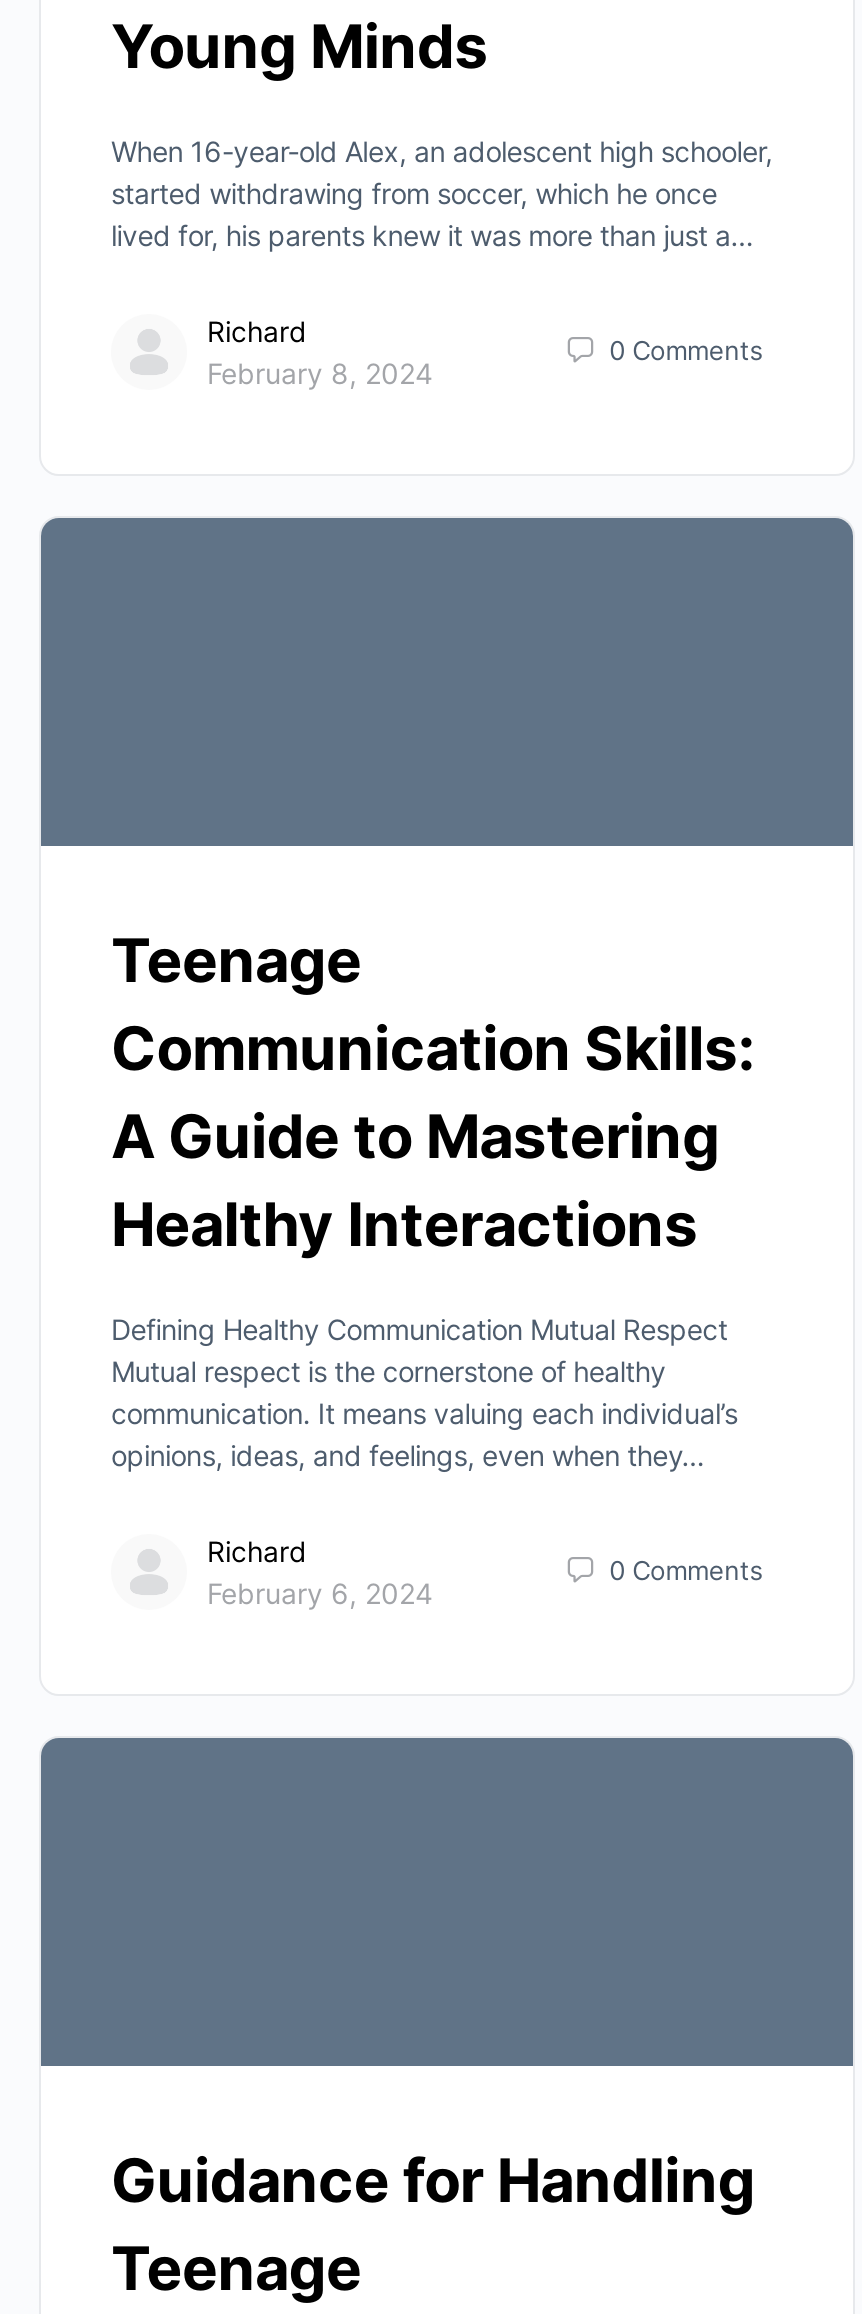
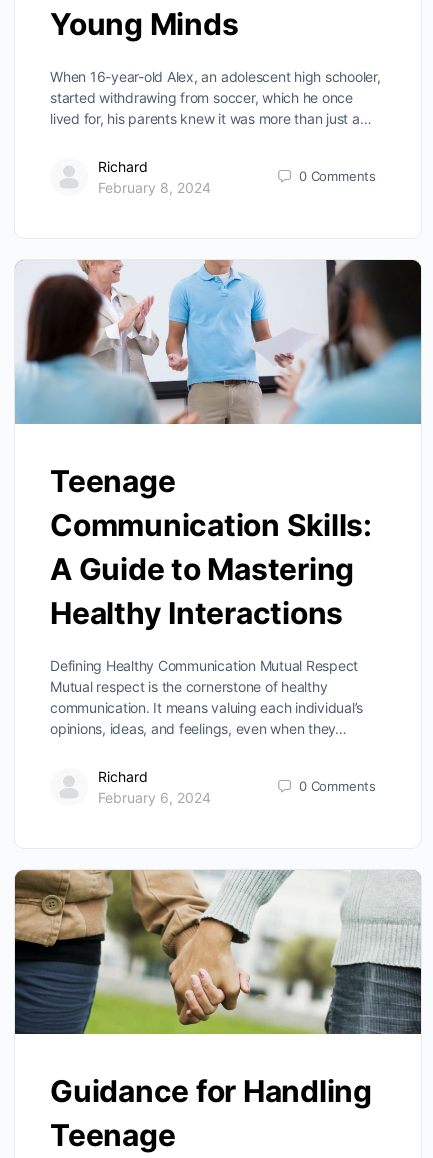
+ [image]

+ [image]
